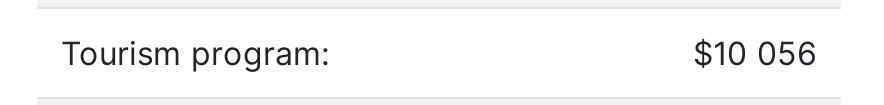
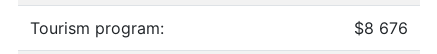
- $10 056
+ $8 676
